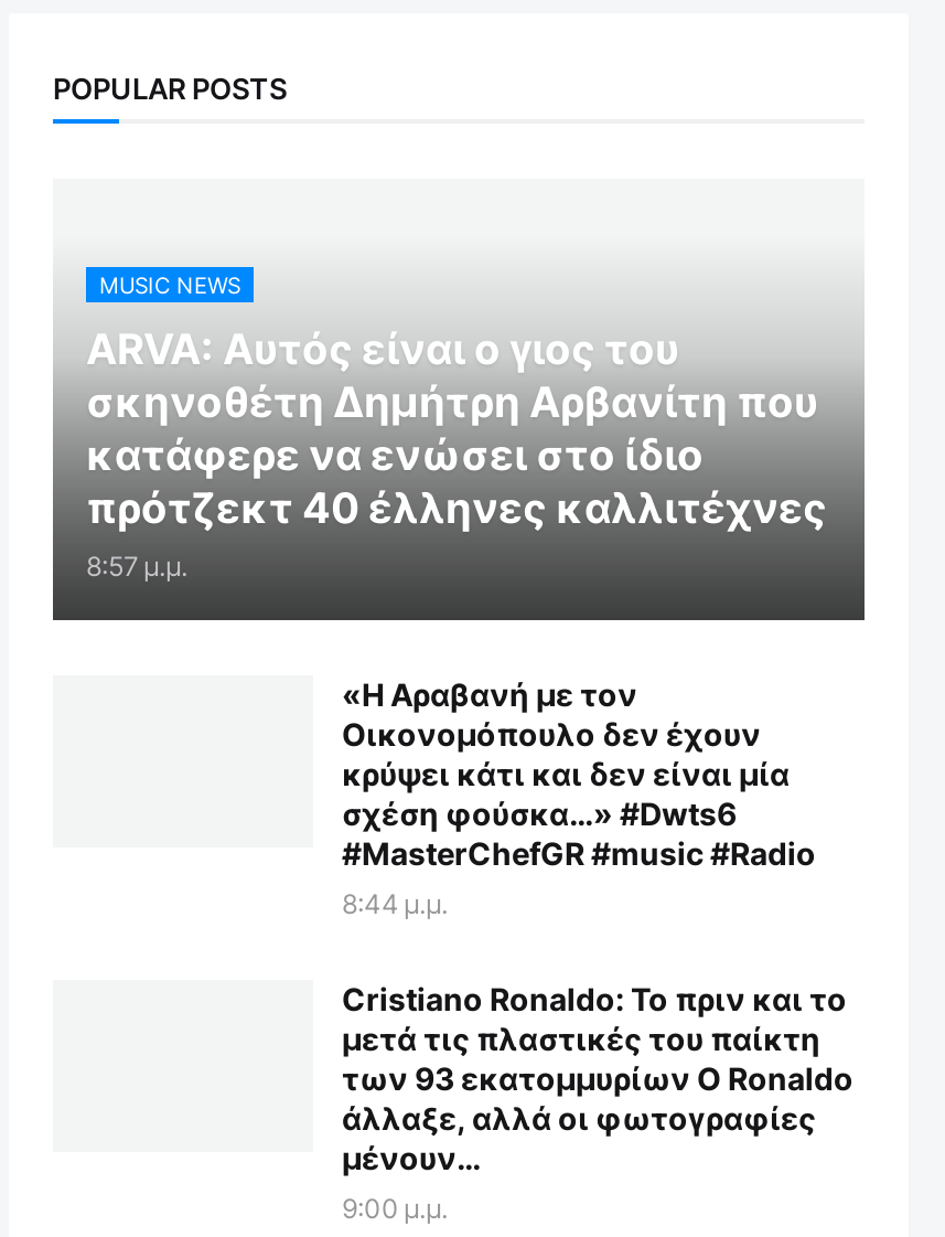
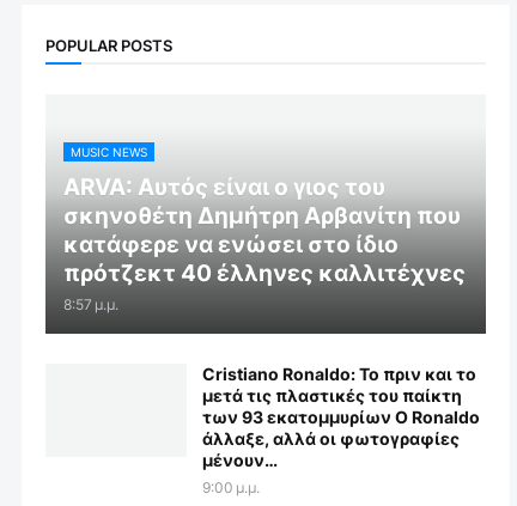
- «Η Αραβανή με τον
- Οικονομόπουλο δεν έχουν
- κρύψει κάτι και δεν είναι μία
- σχέση φούσκα…» #Dwts6
- #MasterChefGR #music #Radio
- 8:44 μ.μ.
